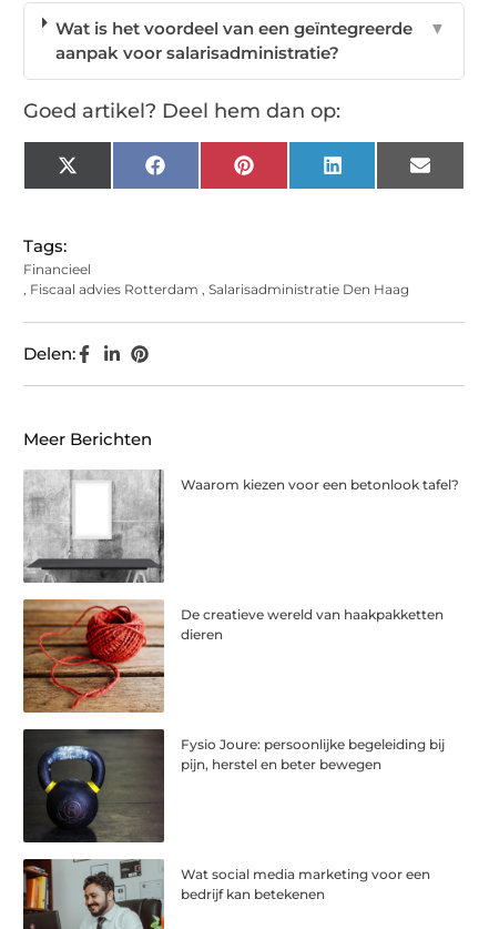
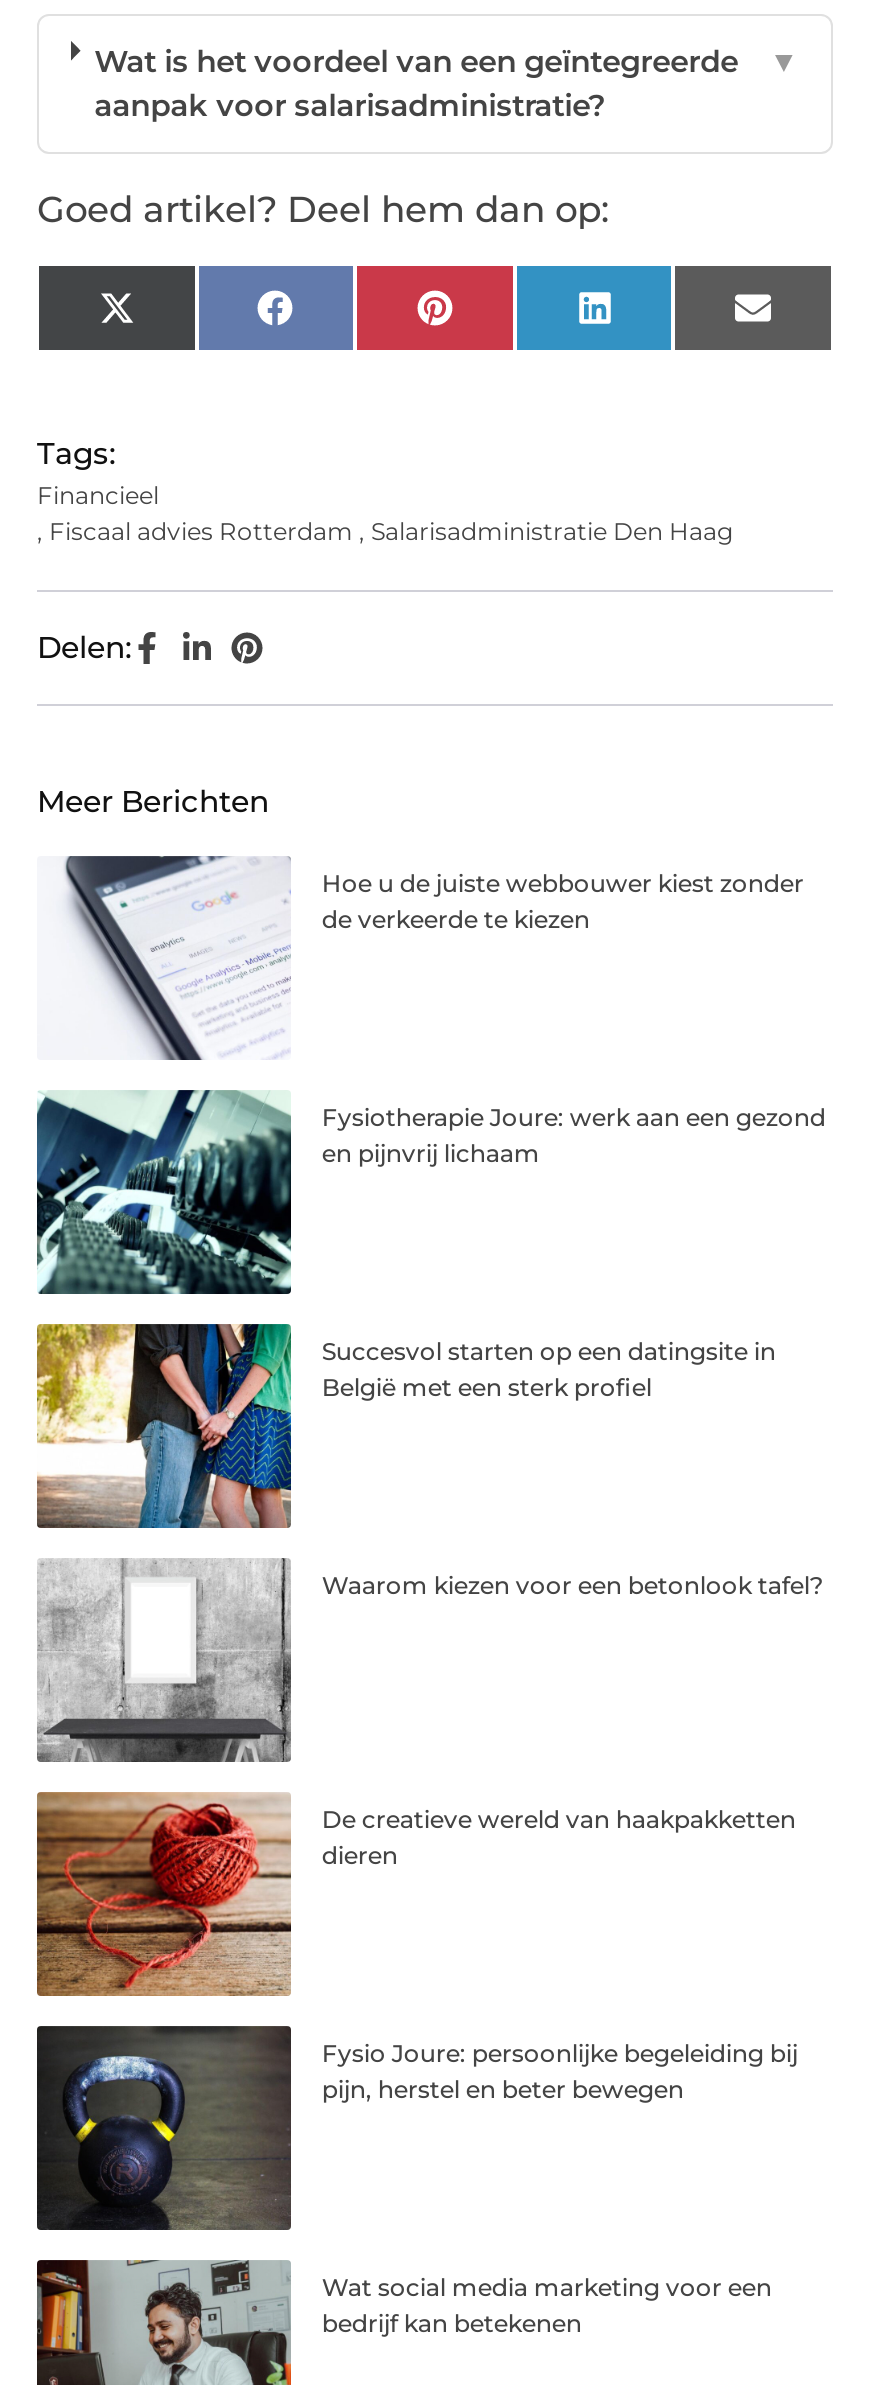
+ [image]
+ Fysiotherapie Joure: werk aan een gezond
+ en pijnvrij lichaam

+ [image]
+ Succesvol starten op een datingsite in
+ België met een sterk profiel

+ [image]
+ Hoe u de juiste webbouwer kiest zonder
+ de verkeerde te kiezen
